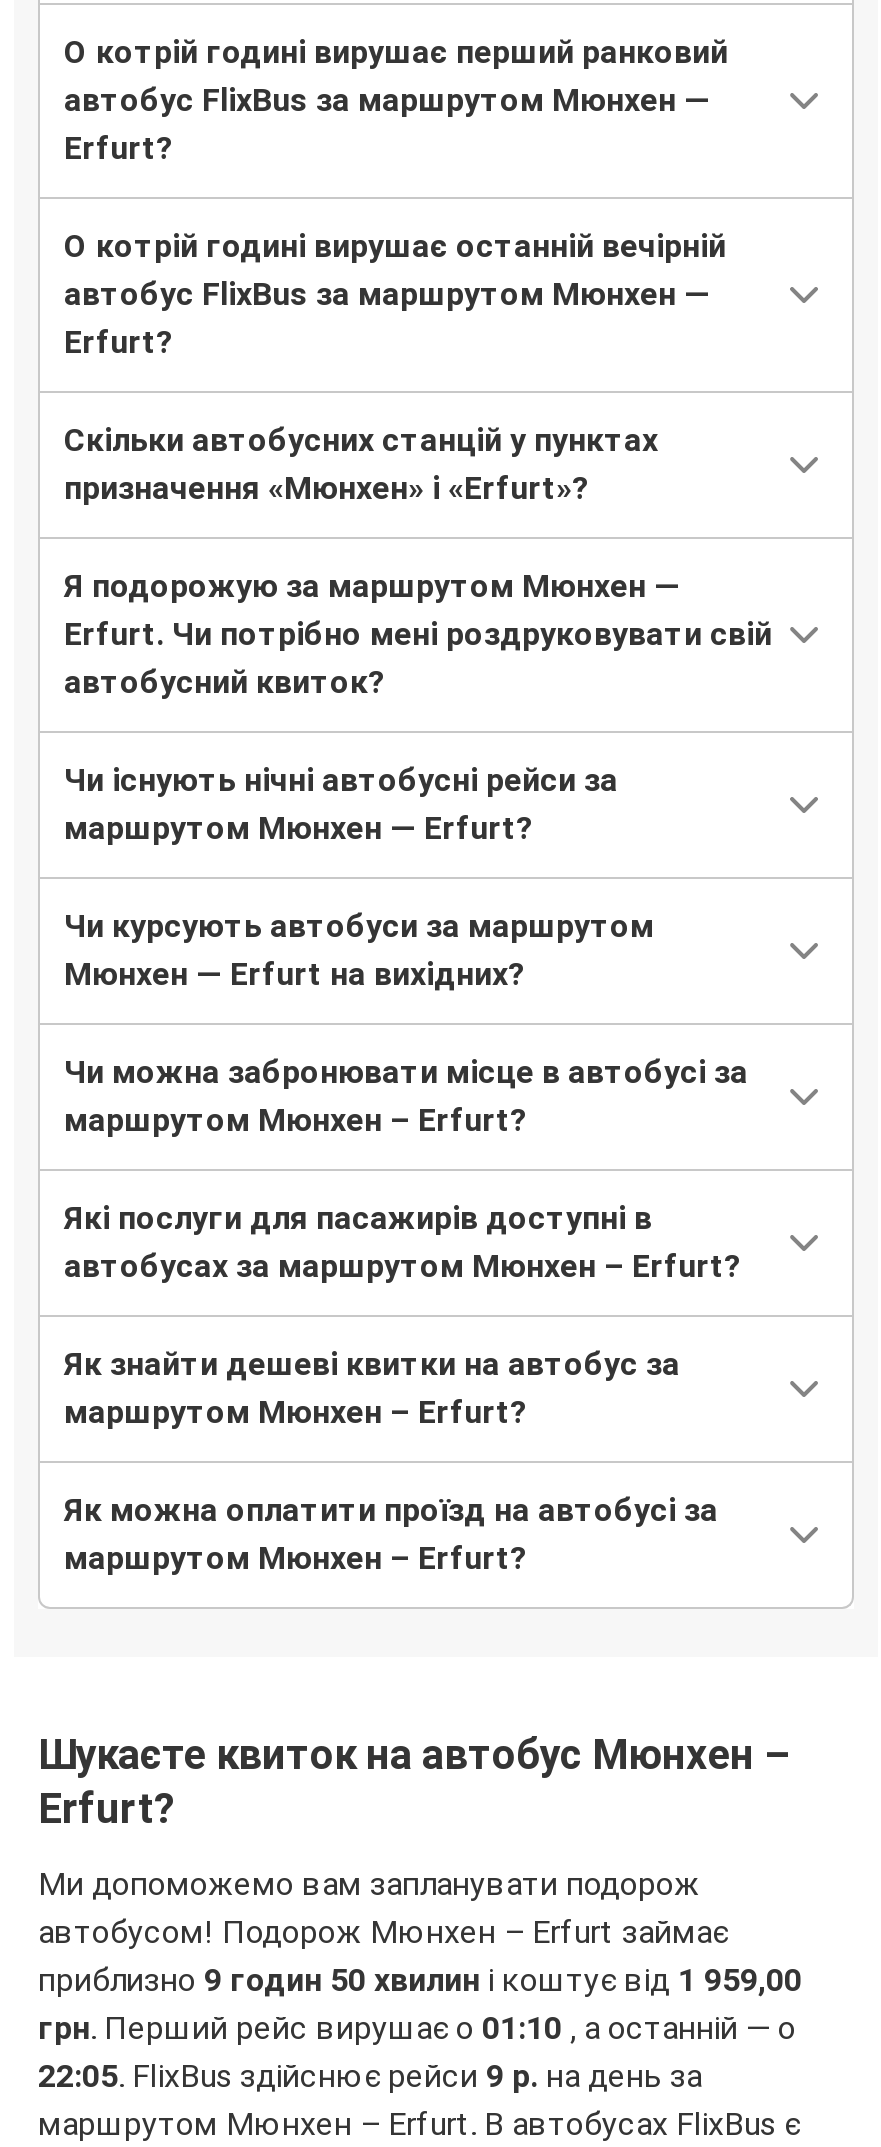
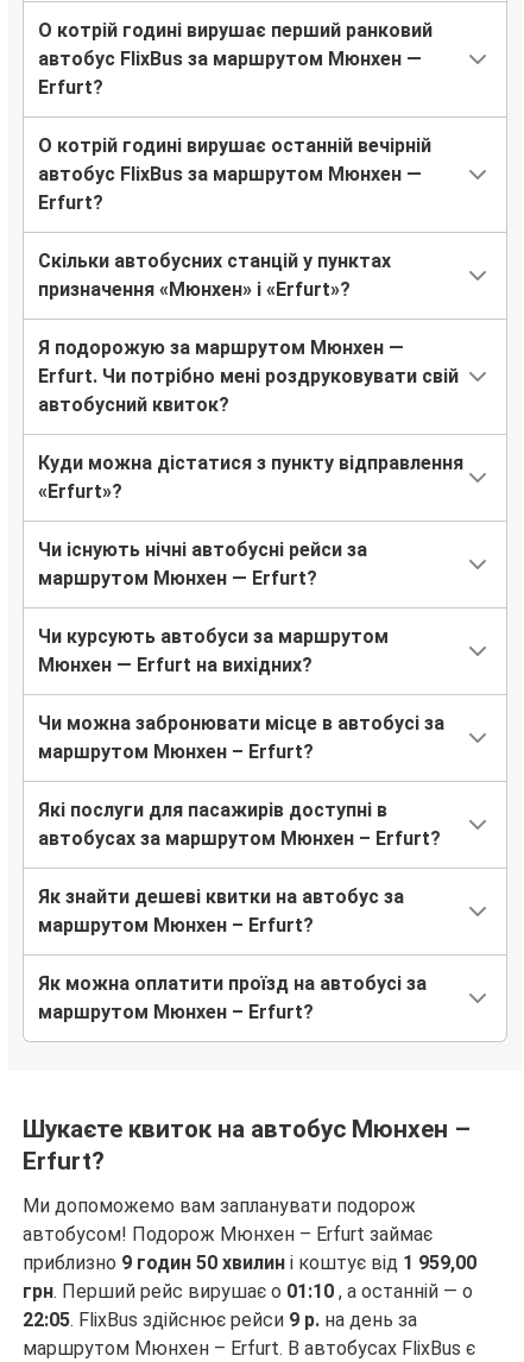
+ Куди можна дістатися з пункту відправлення
+ «Erfurt»?
